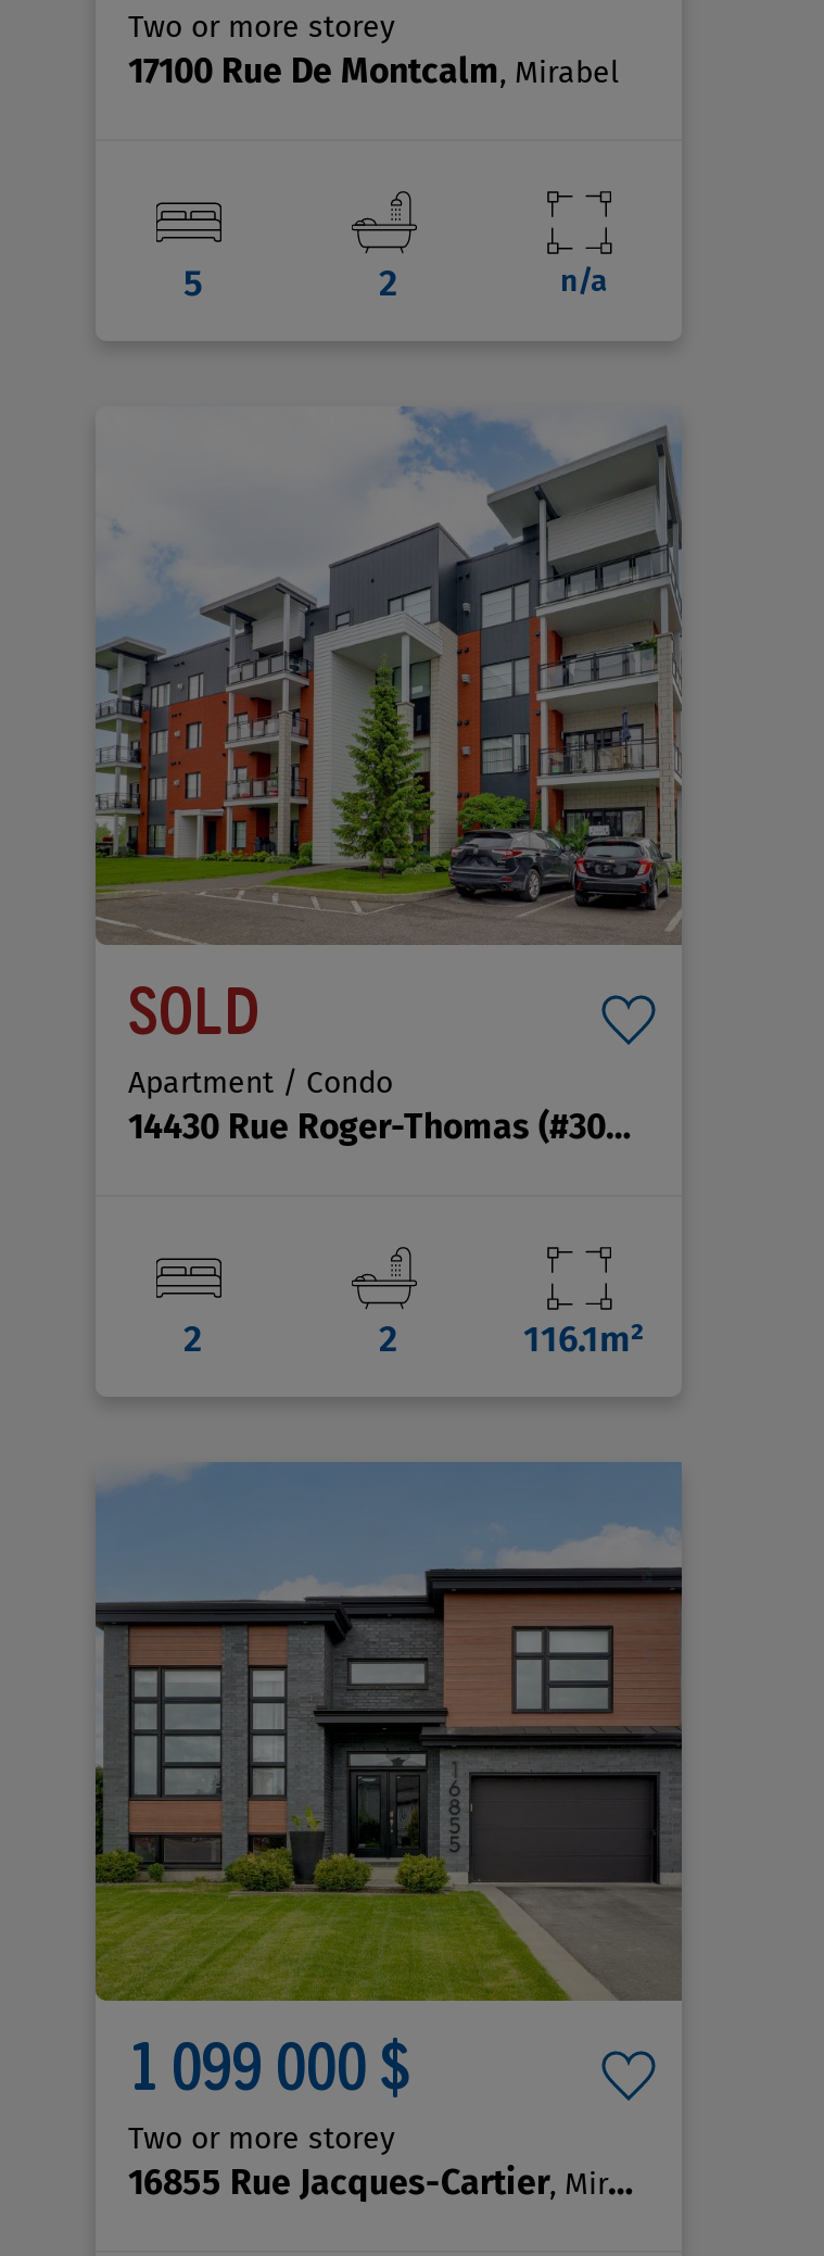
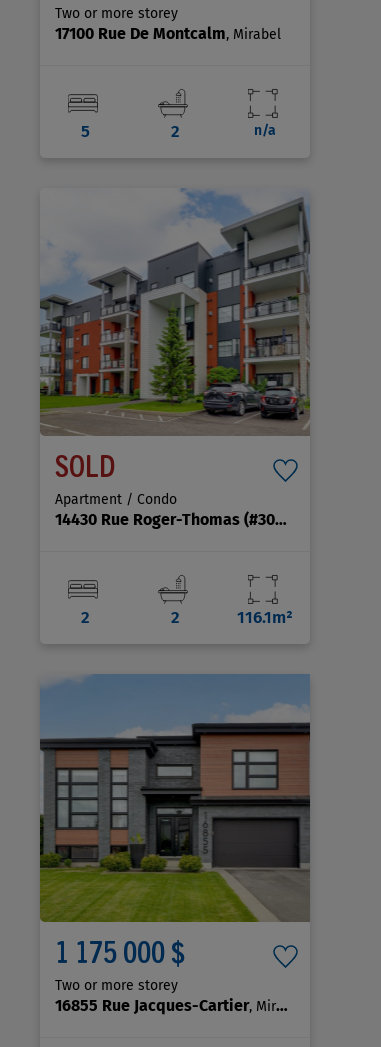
- 1 099 000 $
+ 1 175 000 $
